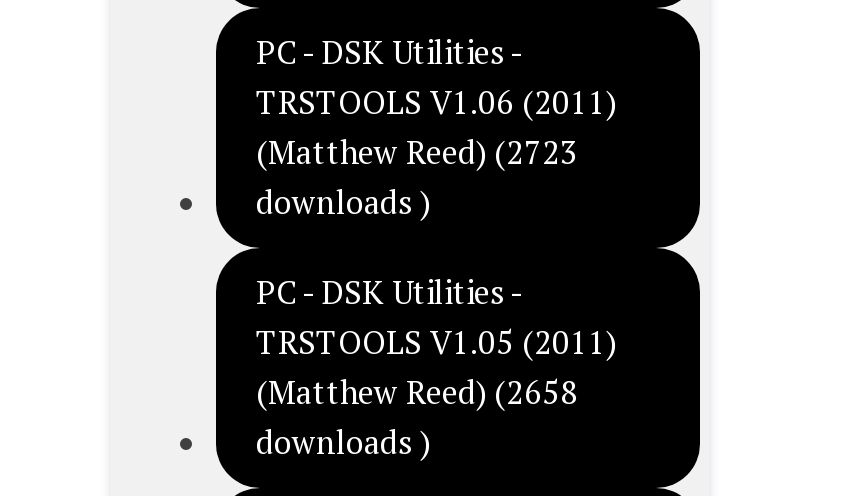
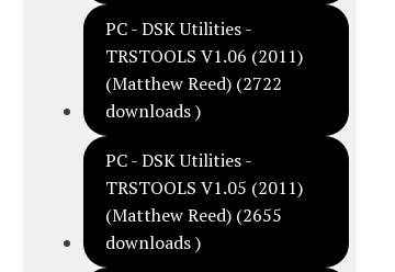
- (Matthew Reed) (2723
+ (Matthew Reed) (2722

- (Matthew Reed) (2658
+ (Matthew Reed) (2655
